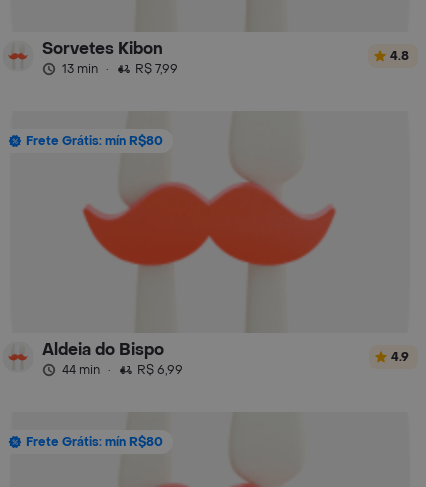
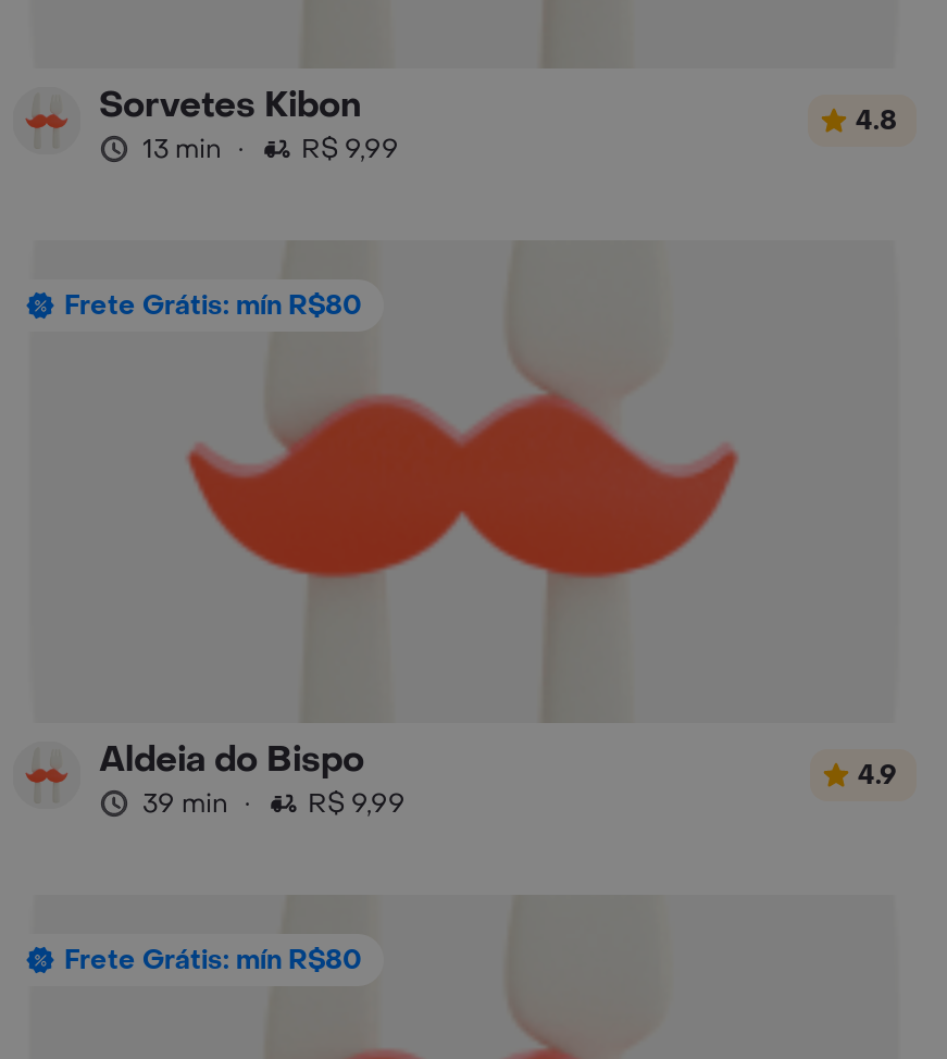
- 13 min · R$ 7,99
+ 13 min · R$ 9,99

- 44 min ·
+ 39 min ·

- R$ 6,99
+ R$ 9,99
